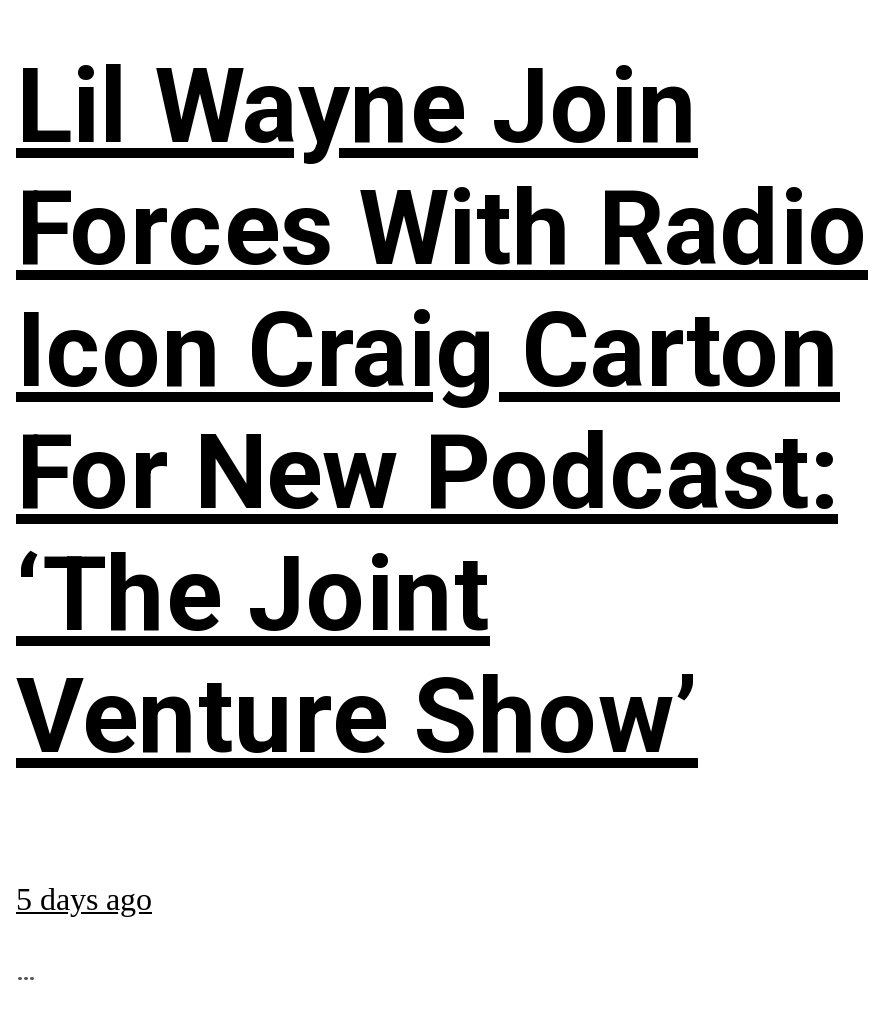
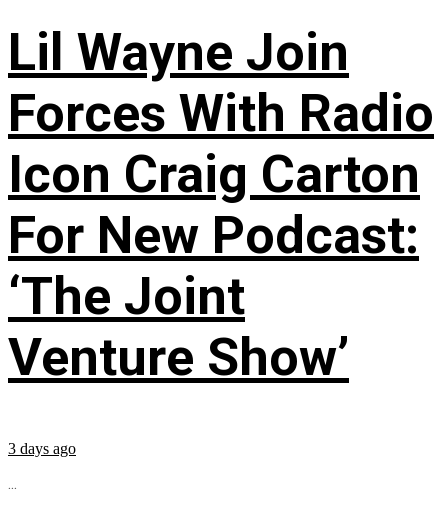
- 5 days ago
+ 3 days ago
